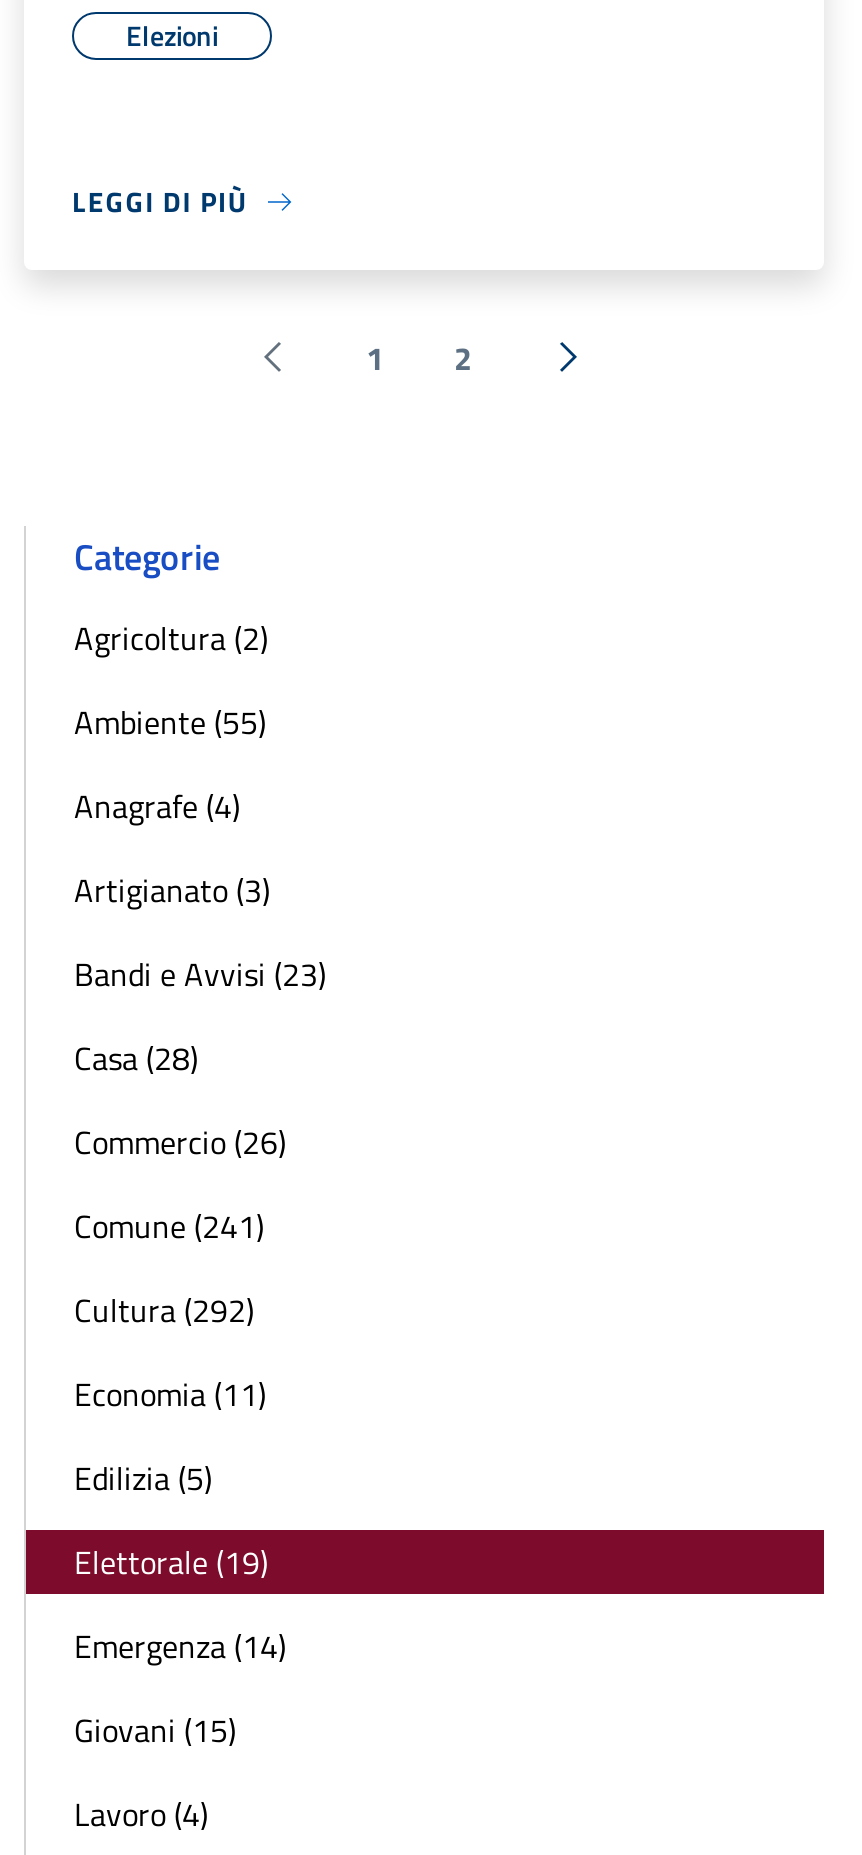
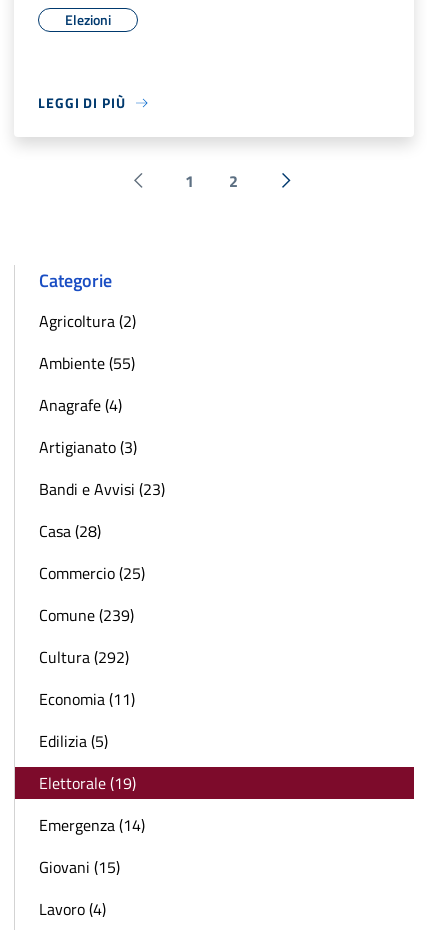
- Commercio (26)
+ Commercio (25)

- Comune (241)
+ Comune (239)
